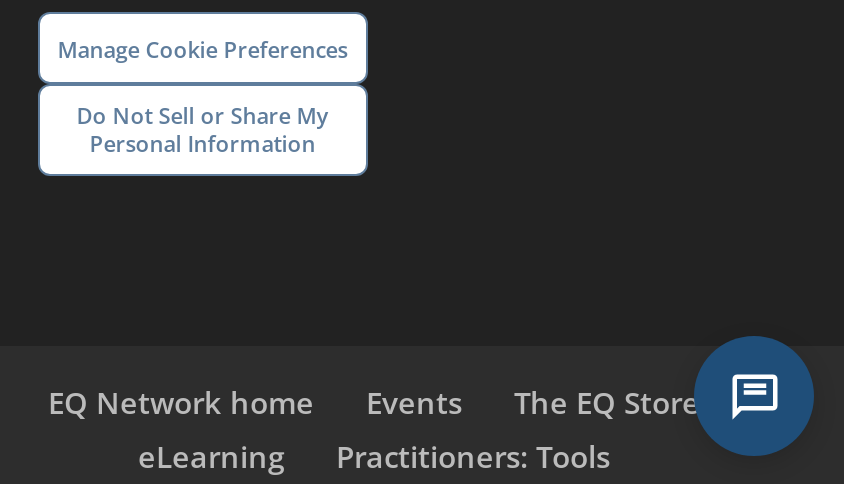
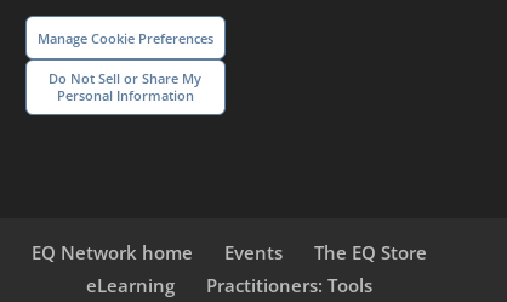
- [image]
